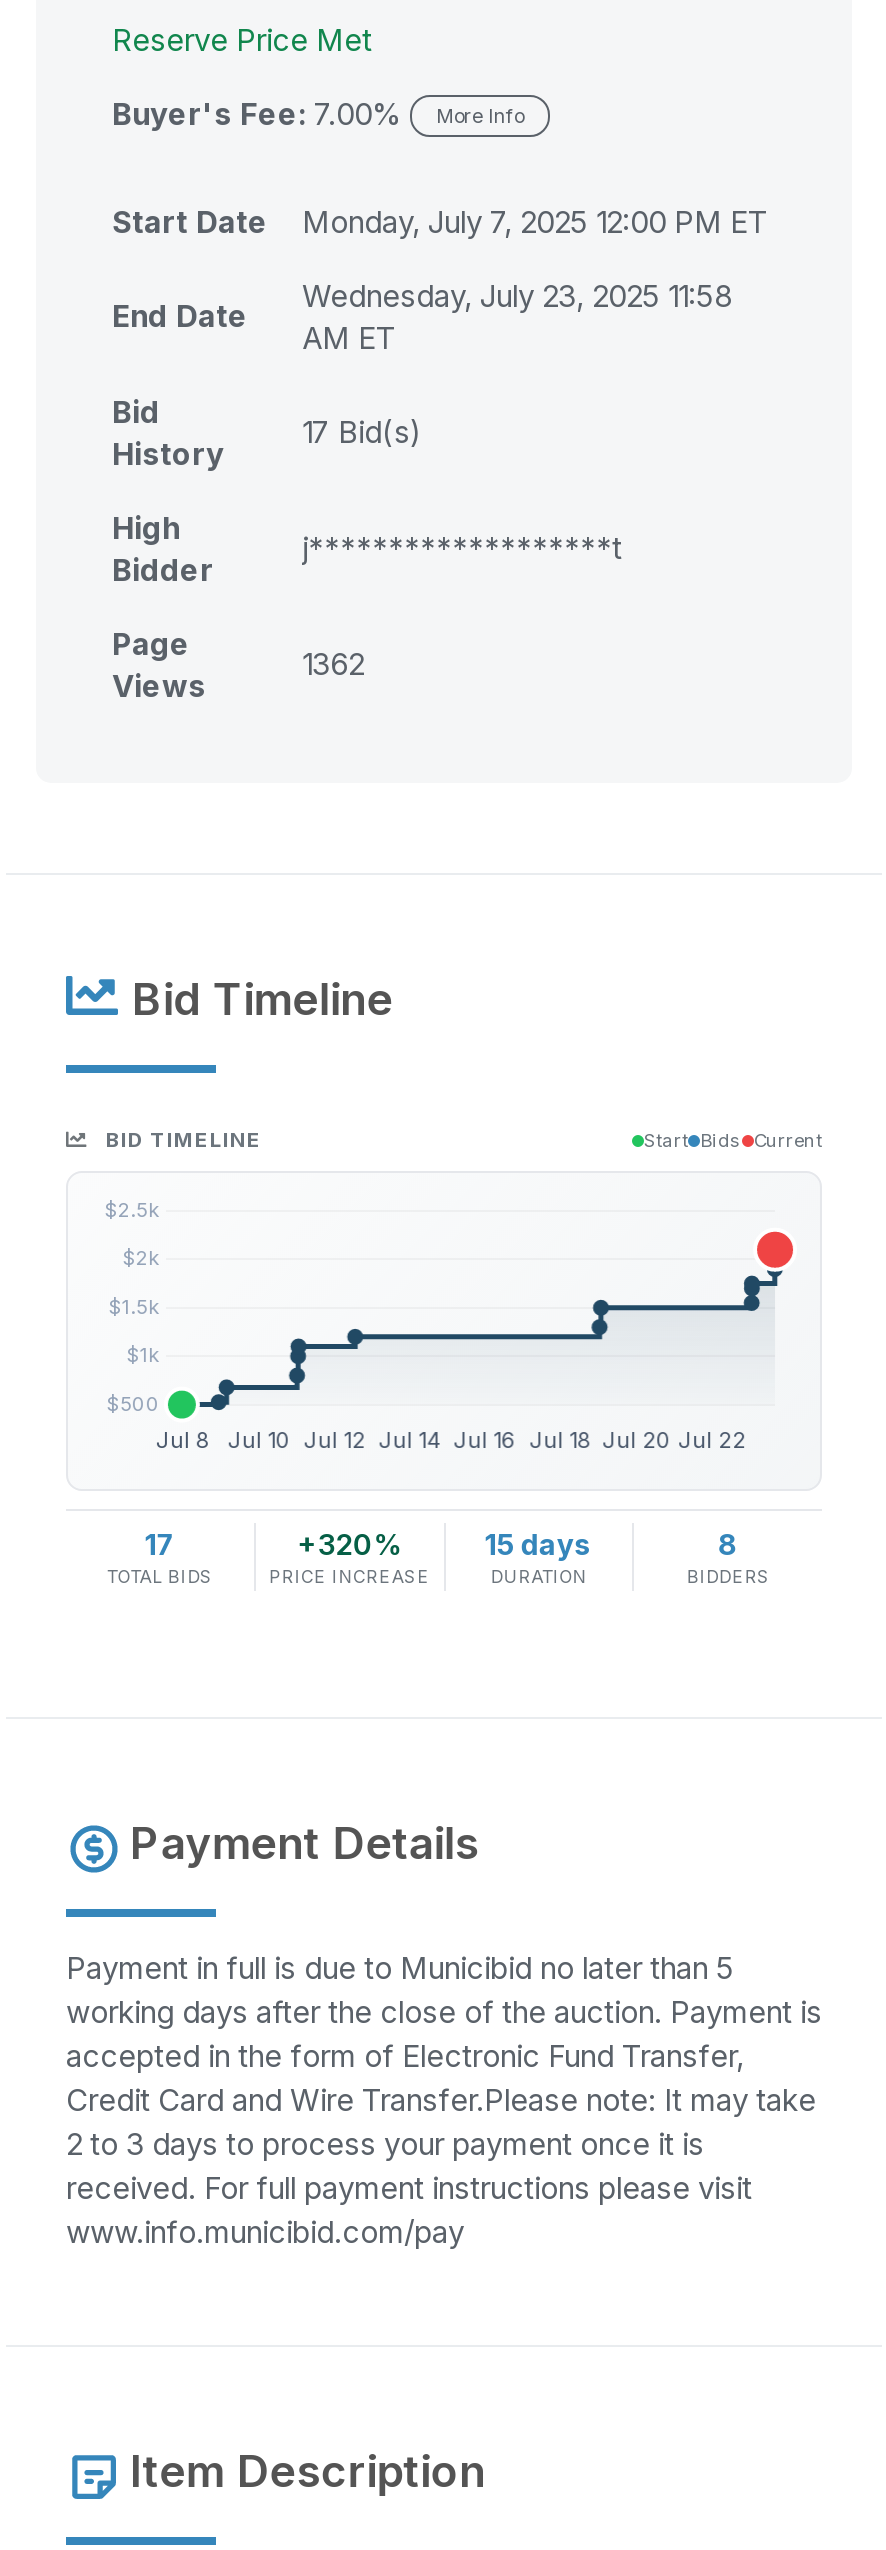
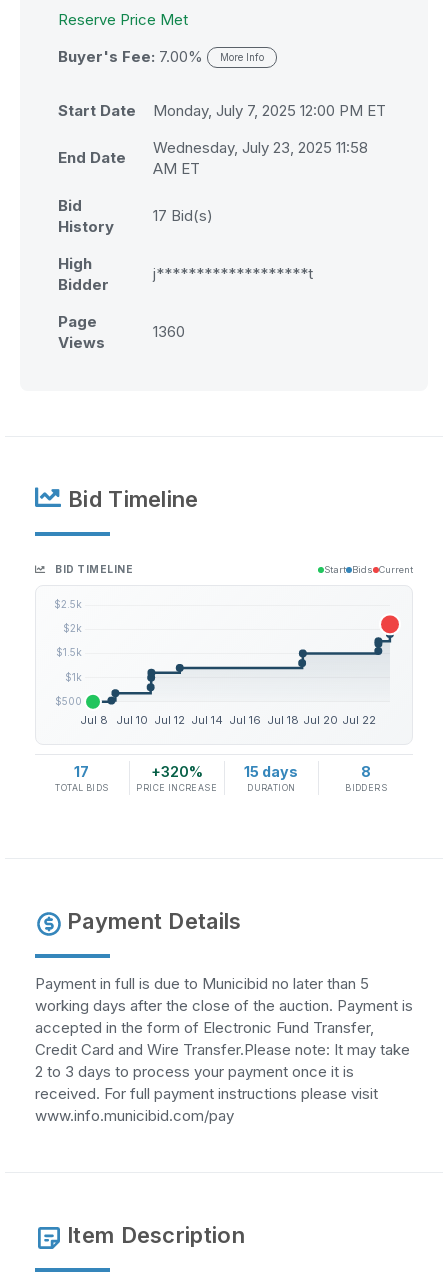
- 1362
+ 1360
